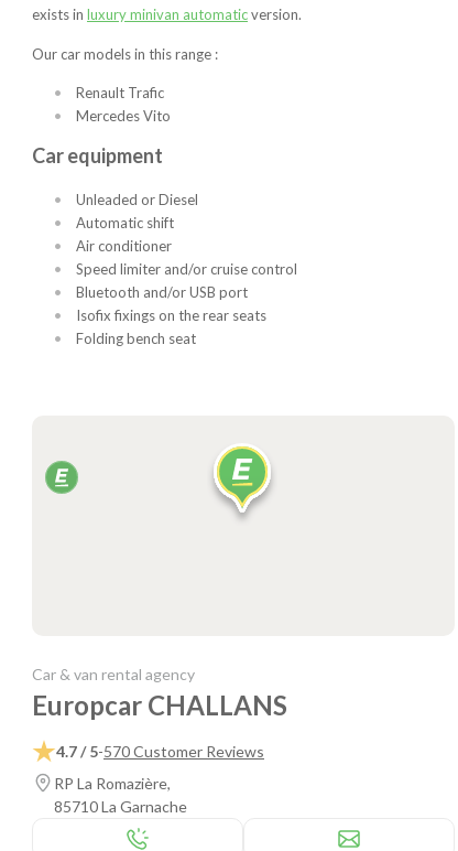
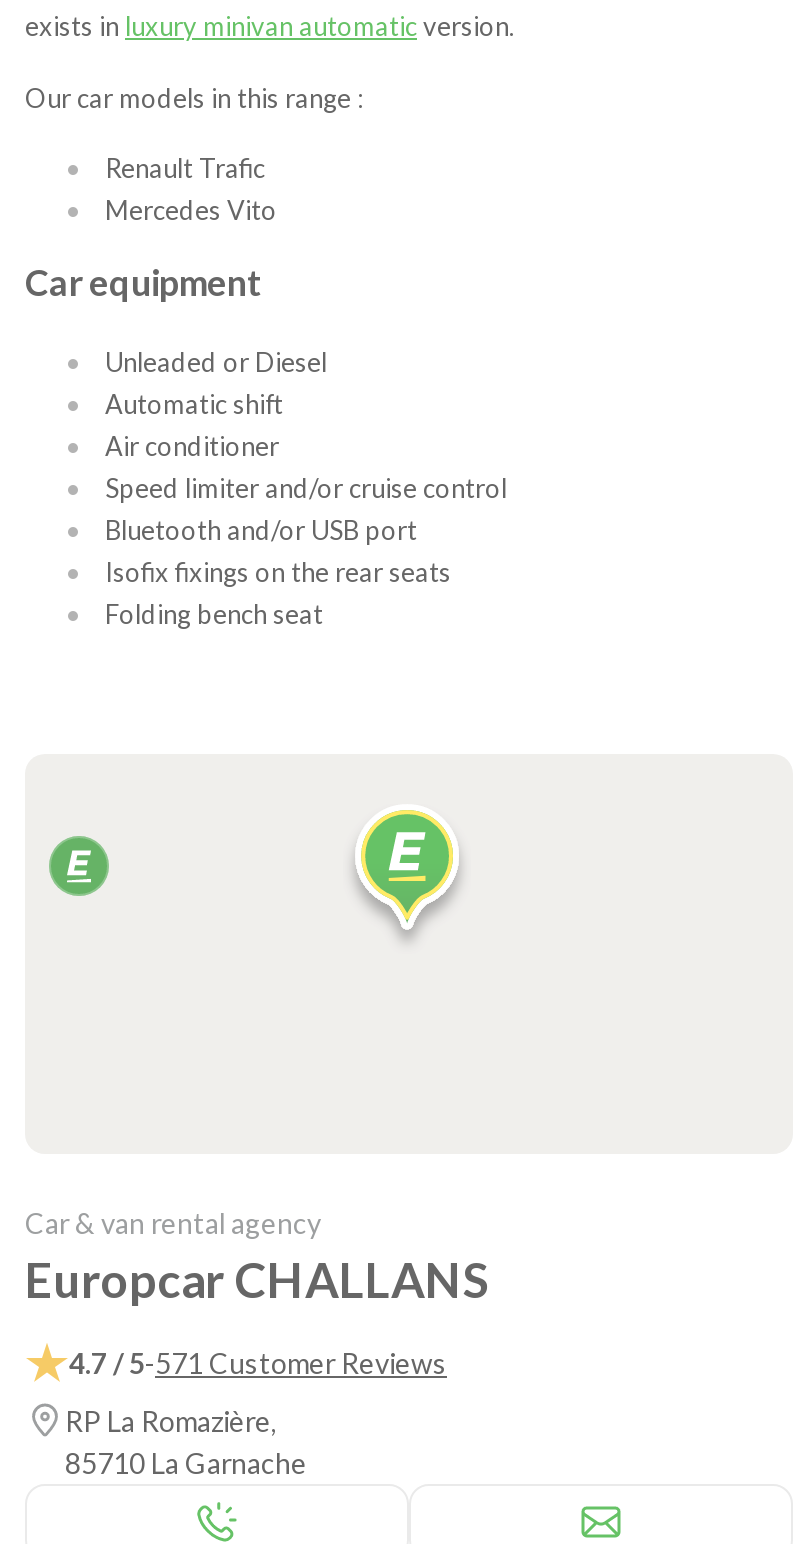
- 4.7 / 5-570 Customer Reviews
+ 4.7 / 5-571 Customer Reviews
